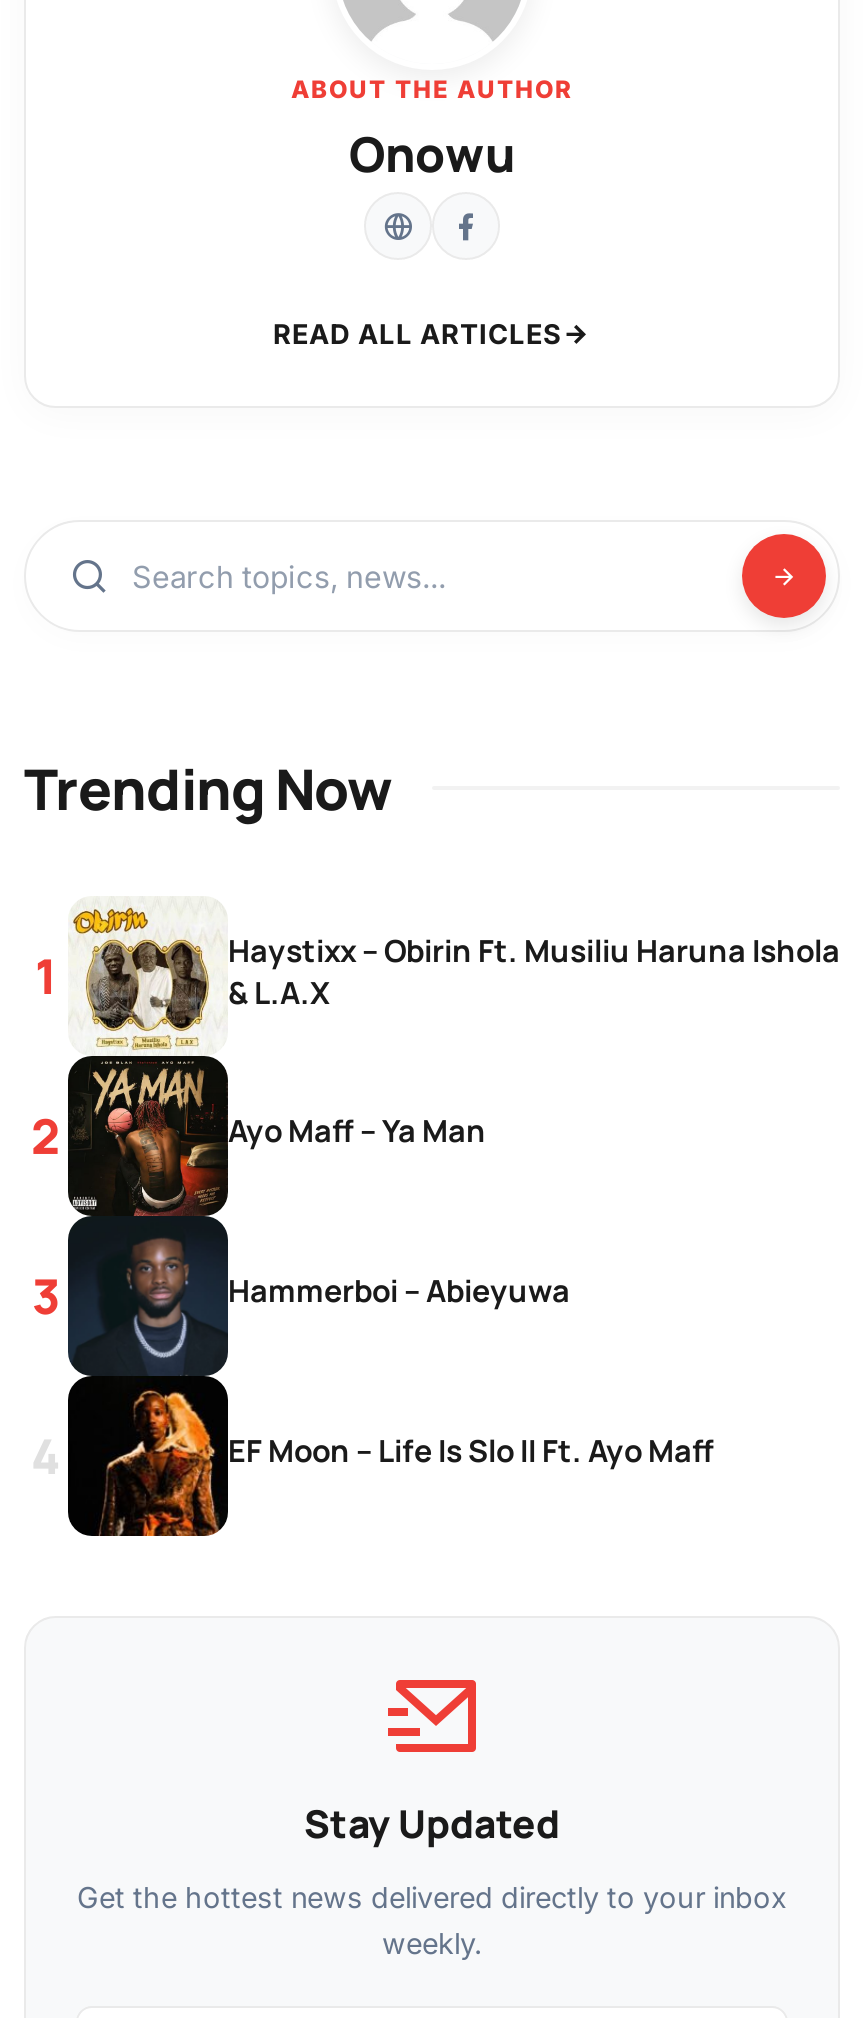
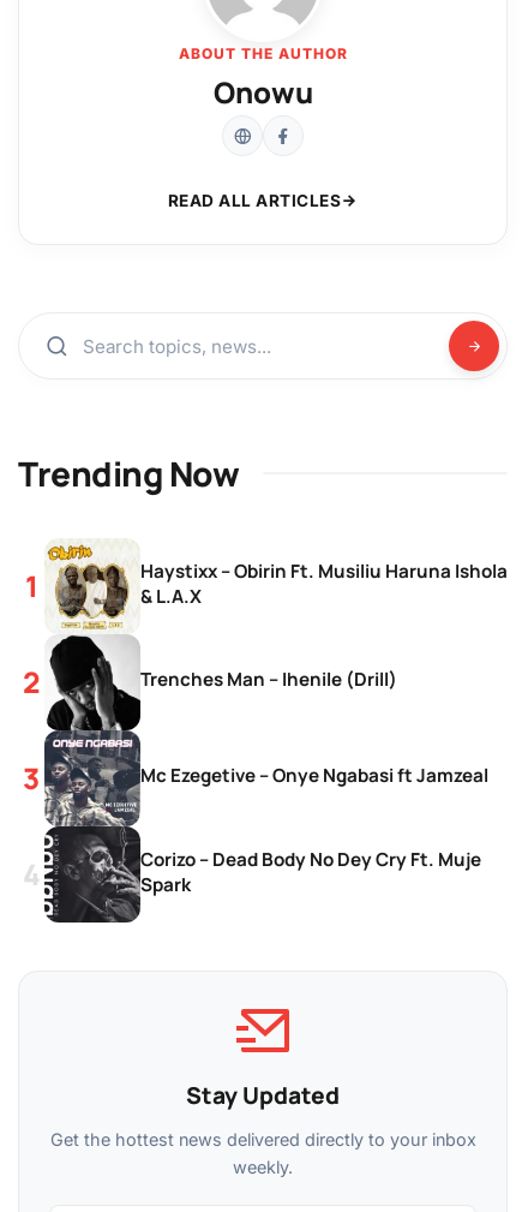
- [image]
- Ayo Maff – Ya Man
+ [image]
+ Trenches Man – Ihenile (Drill)

- Hammerboi – Abieyuwa
+ Mc Ezegetive – Onye Ngabasi ft Jamzeal

- EF Moon – Life Is Slo II Ft. Ayo Maff
+ Corizo – Dead Body No Dey Cry Ft. Muje
+ Spark
